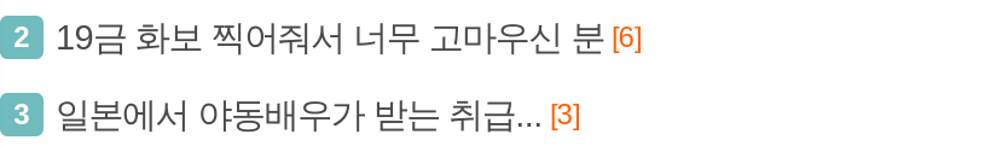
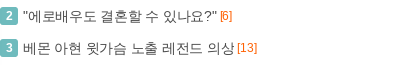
- 19금 화보 찍어줘서 너무 고마우신 분 [6]
+ "에로배우도 결혼할 수 있나요?" [6]

- 일본에서 야동배우가 받는 취급... [3]
+ 베몬 아현 윗가슴 노출 레전드 의상 [13]
